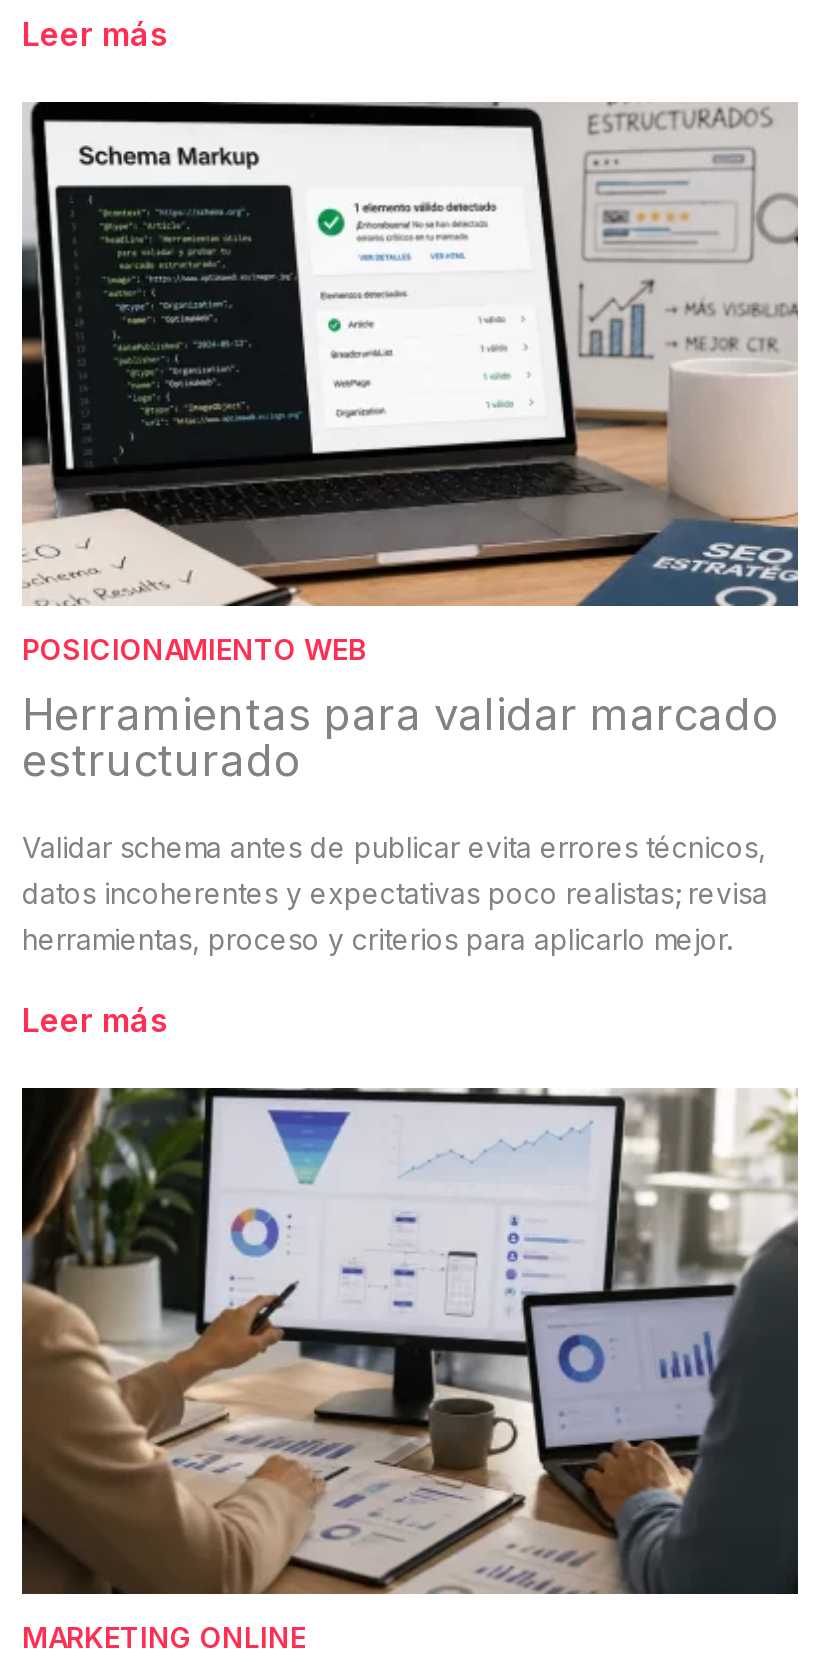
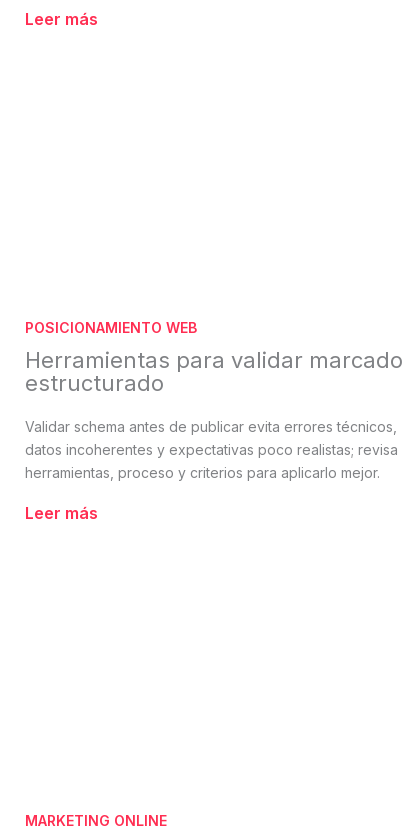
- [image]

- [image]
